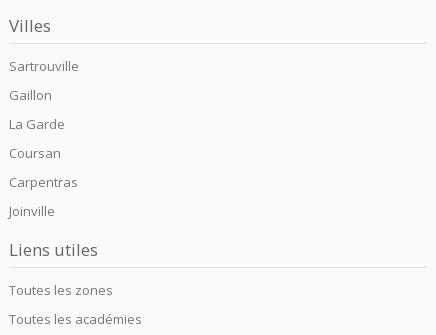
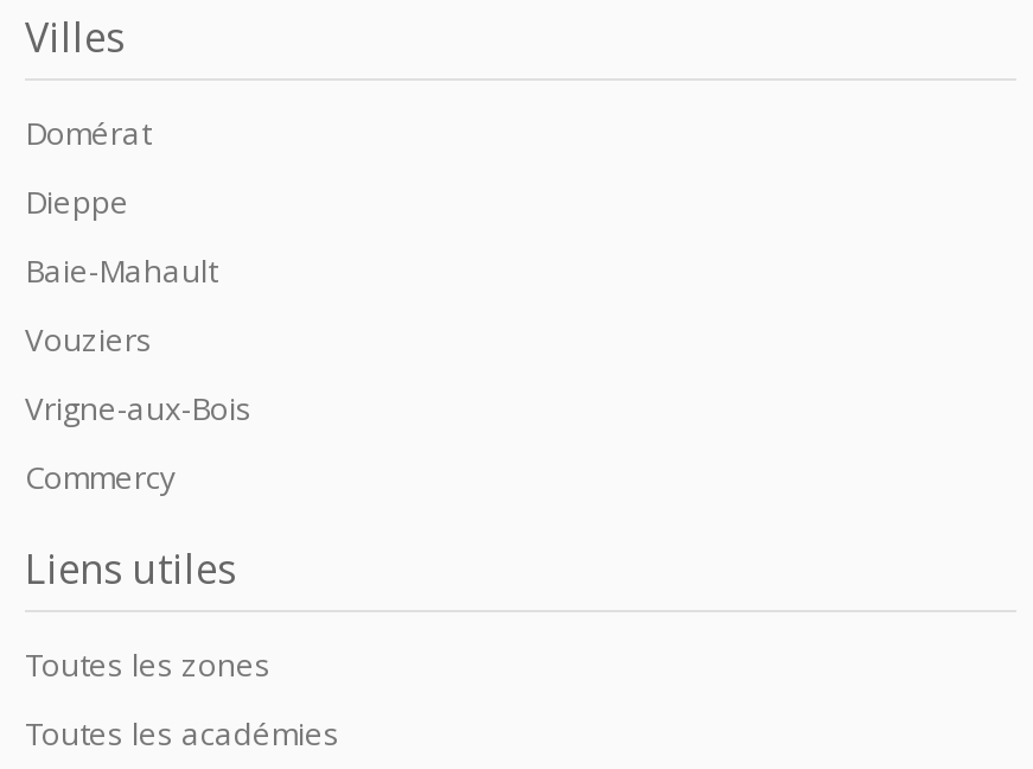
- Sartrouville
+ Domérat

- Gaillon
+ Dieppe

- La Garde
+ Baie-Mahault

- Coursan
+ Vouziers

- Carpentras
+ Vrigne-aux-Bois

- Joinville
+ Commercy
